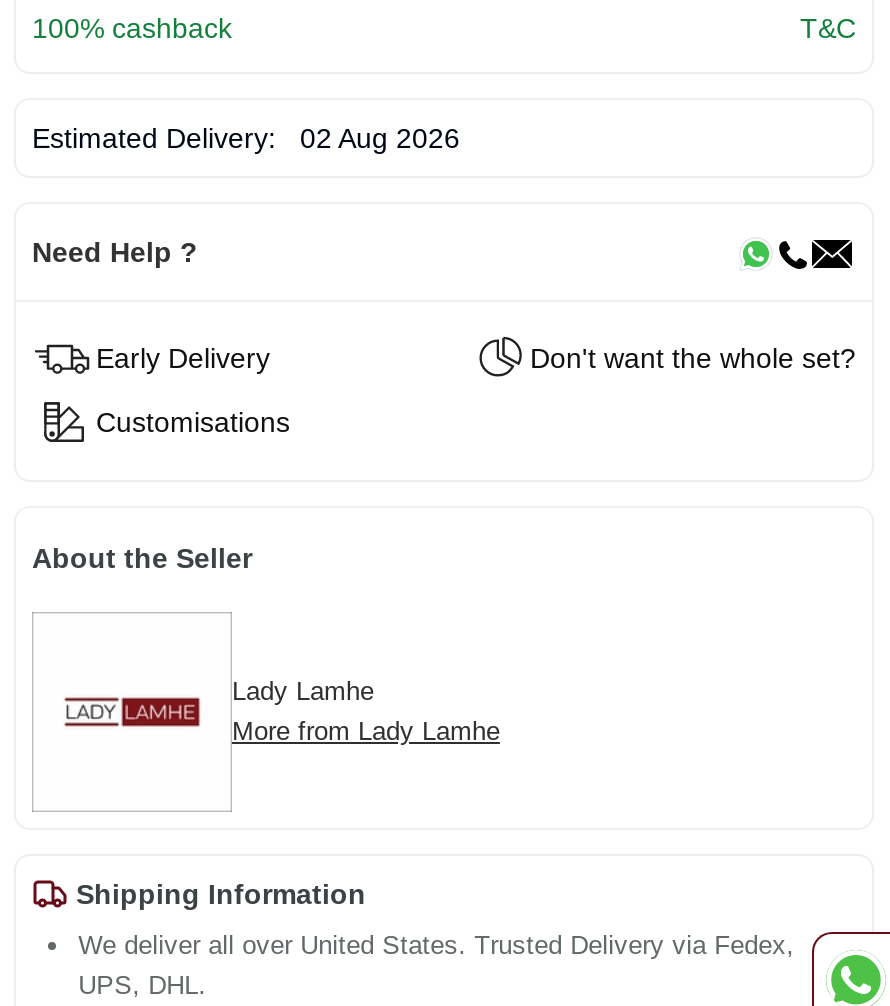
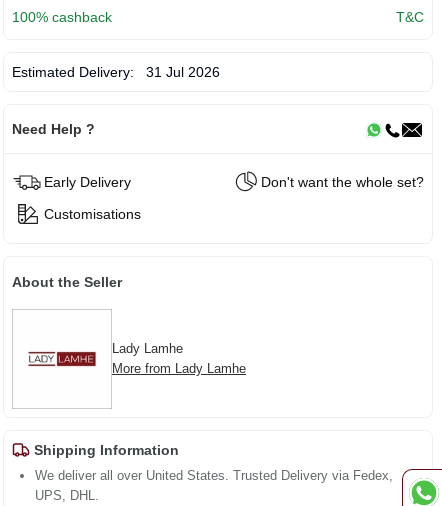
- Estimated Delivery: 02 Aug 2026
+ Estimated Delivery: 31 Jul 2026
